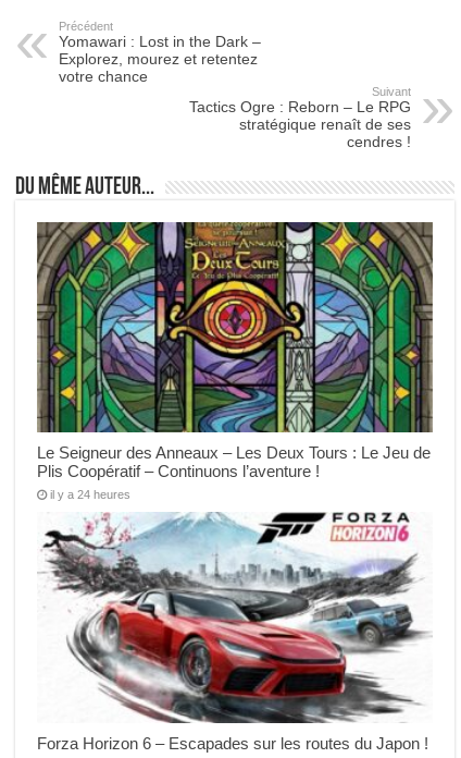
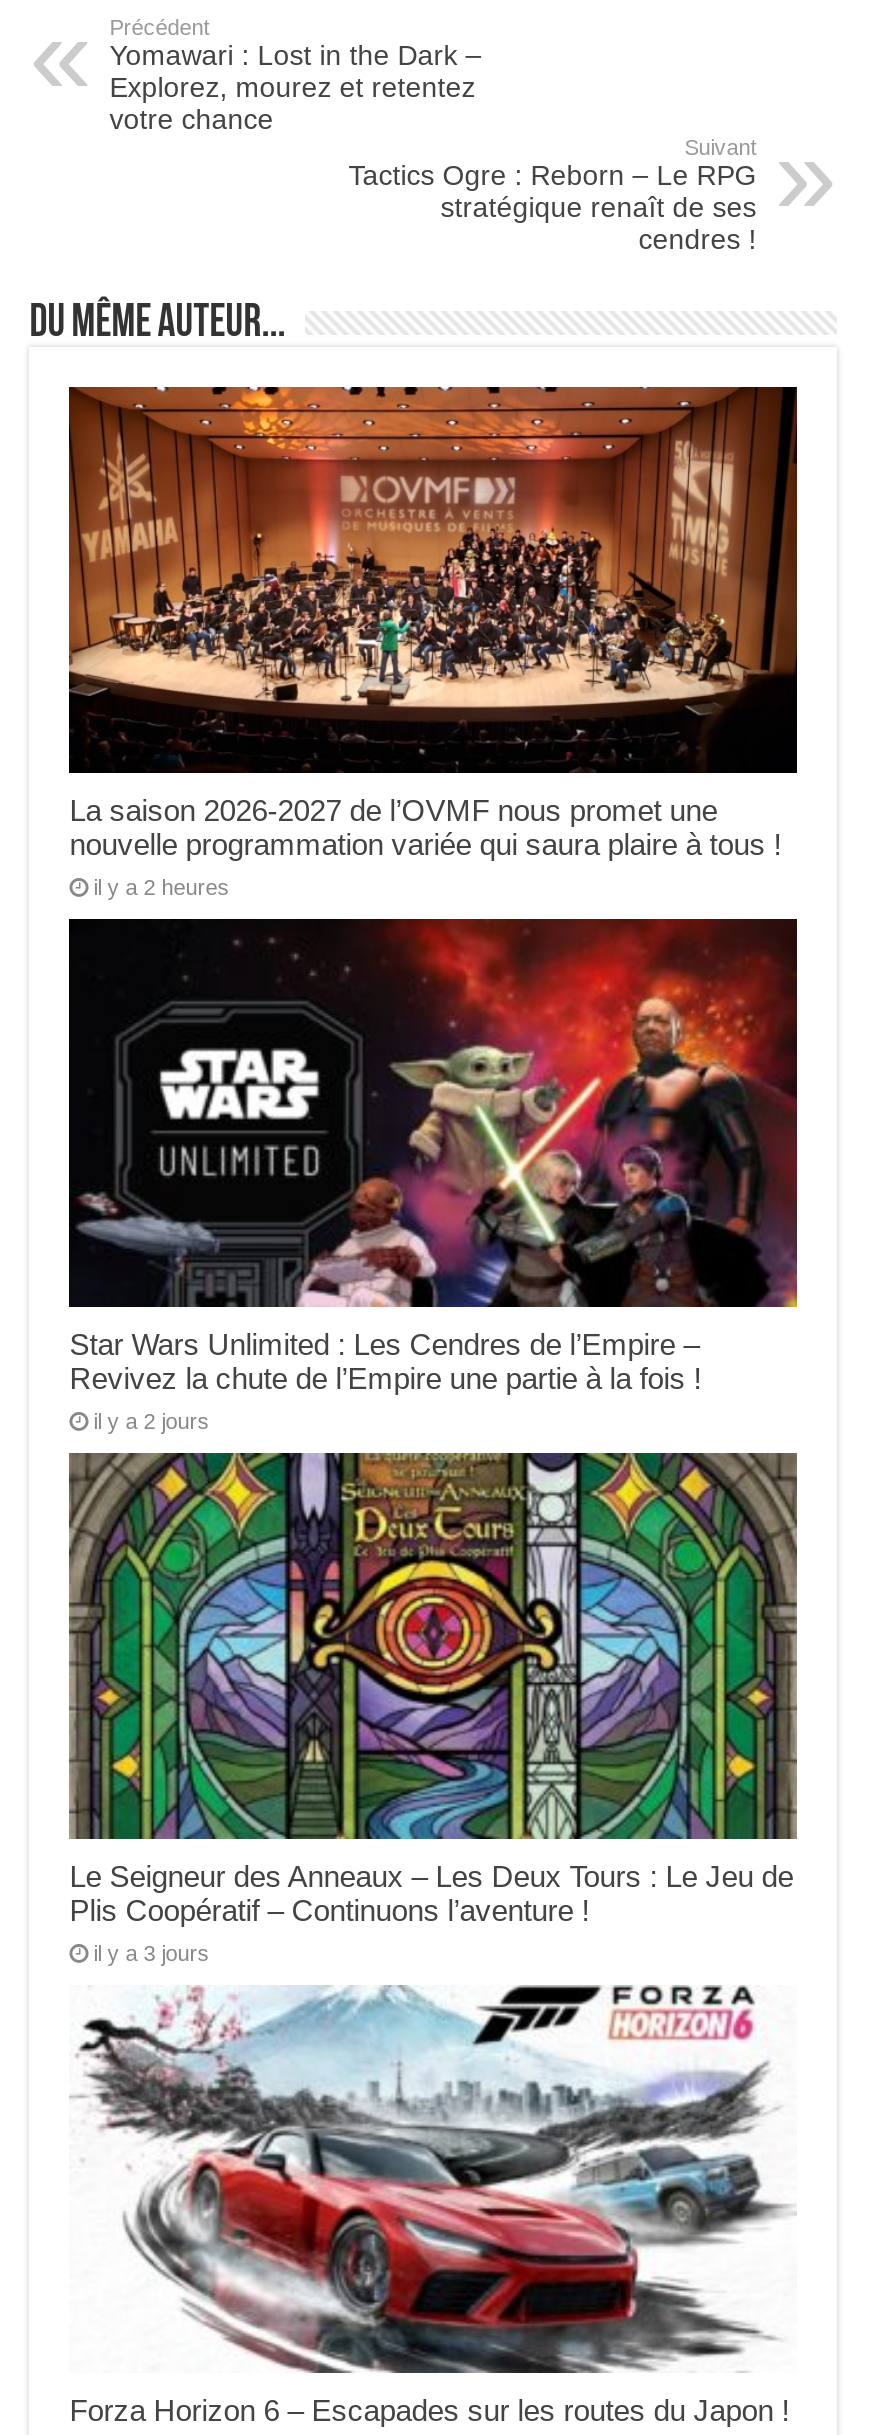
+ [image]
+ La saison 2026-2027 de l’OVMF nous promet une
+ nouvelle programmation variée qui saura plaire à tous !
+ il y a 2 heures

+ [image]
+ Star Wars Unlimited : Les Cendres de l’Empire –
+ Revivez la chute de l’Empire une partie à la fois !
+ il y a 2 jours

- il y a 24 heures
+ il y a 3 jours
